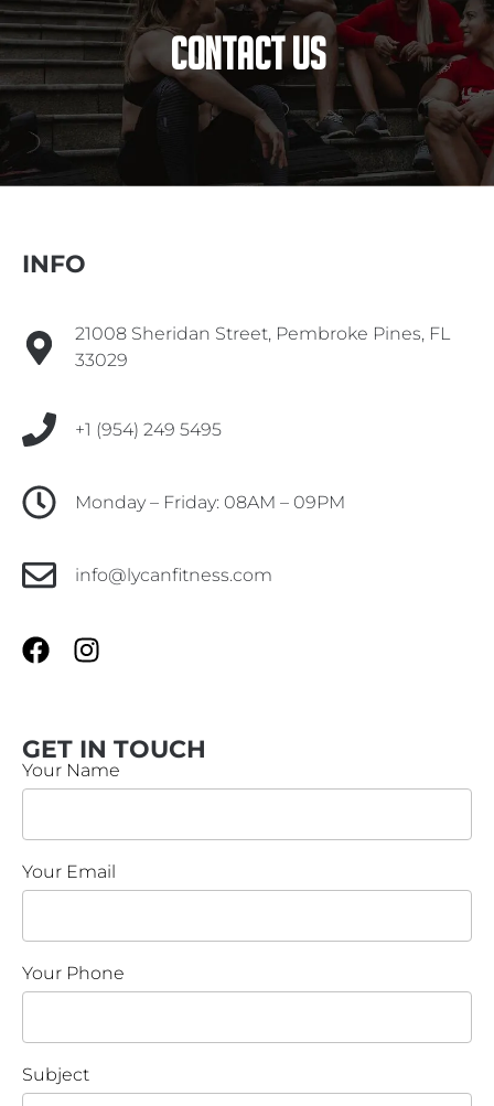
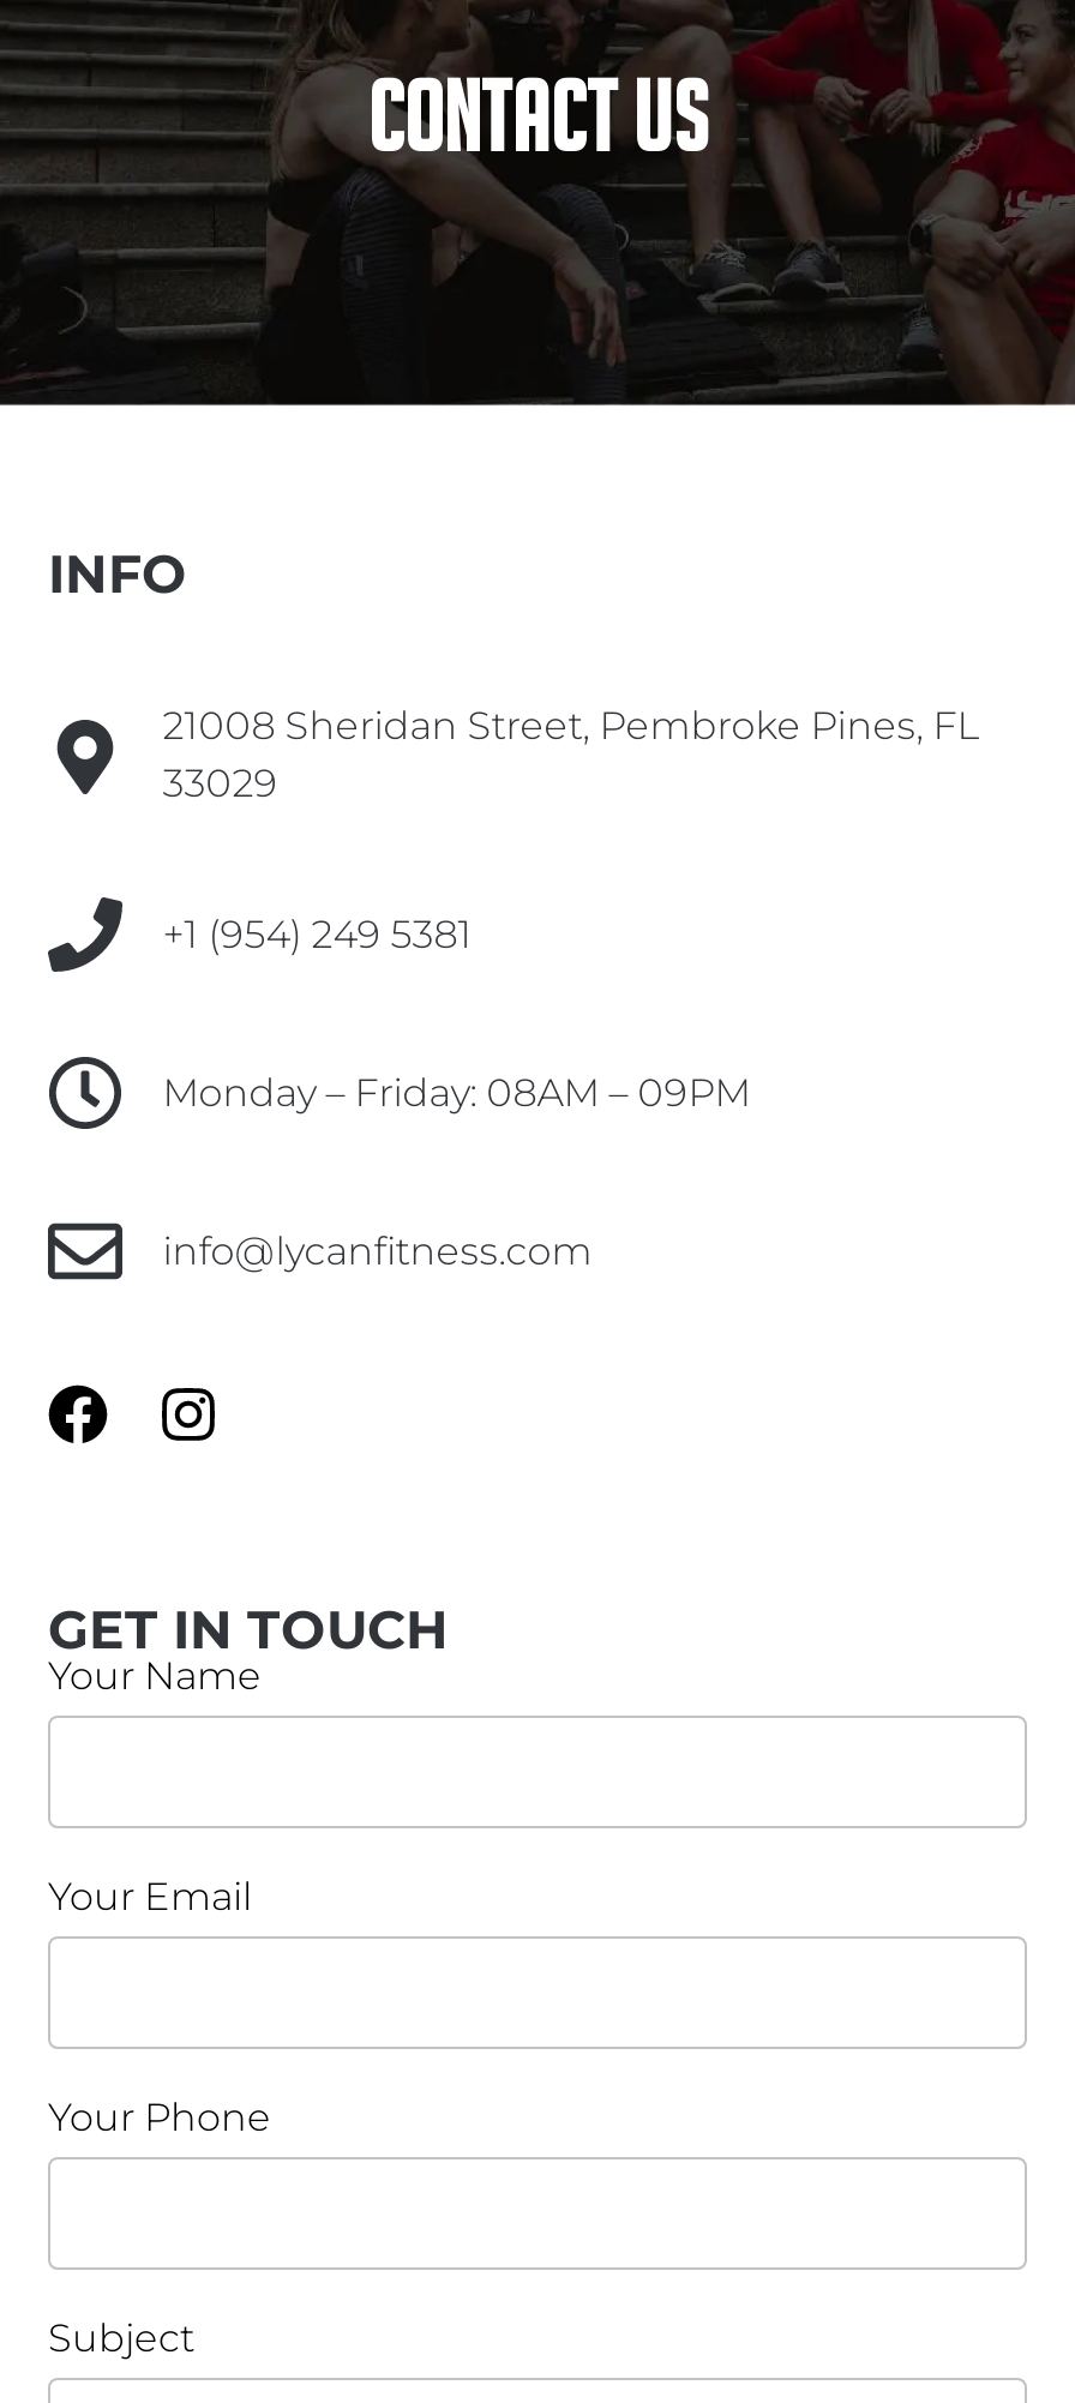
- +1 (954) 249 5495
+ +1 (954) 249 5381
